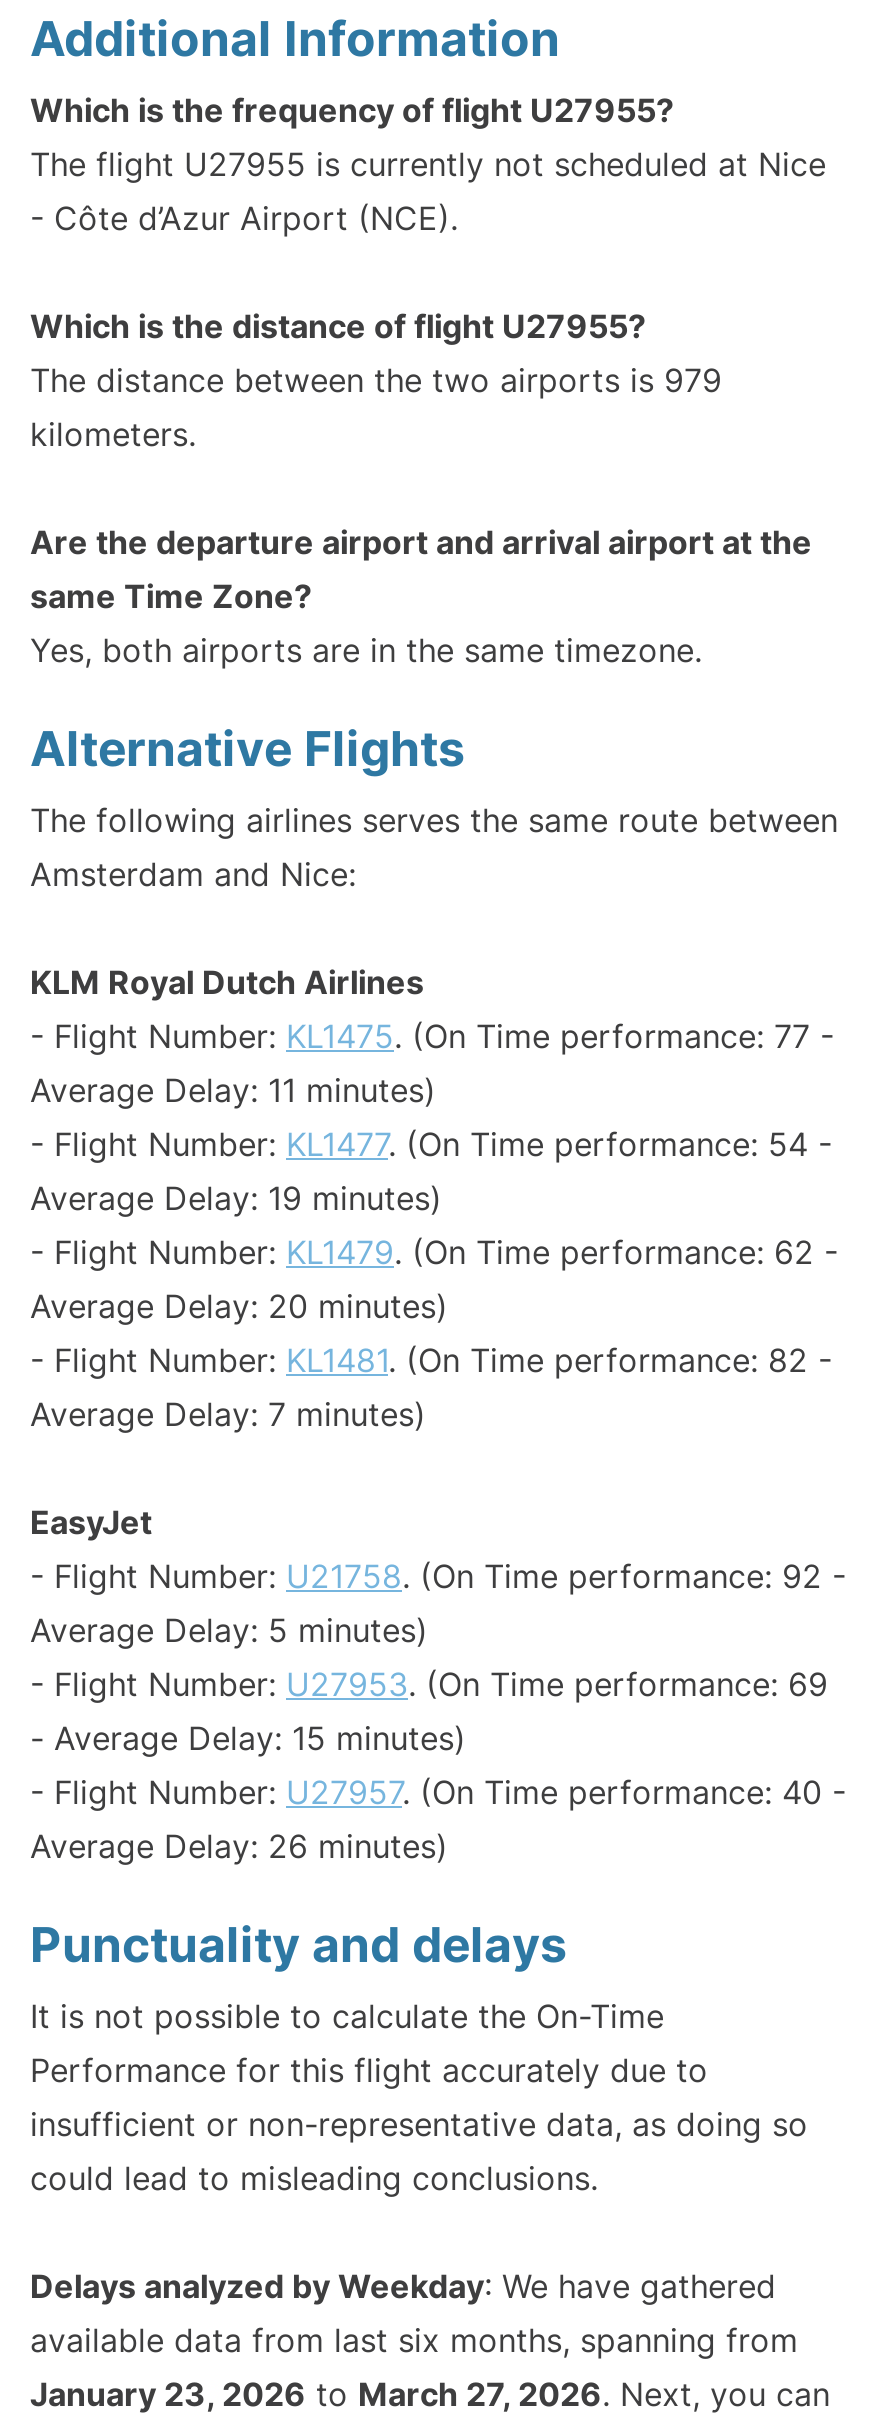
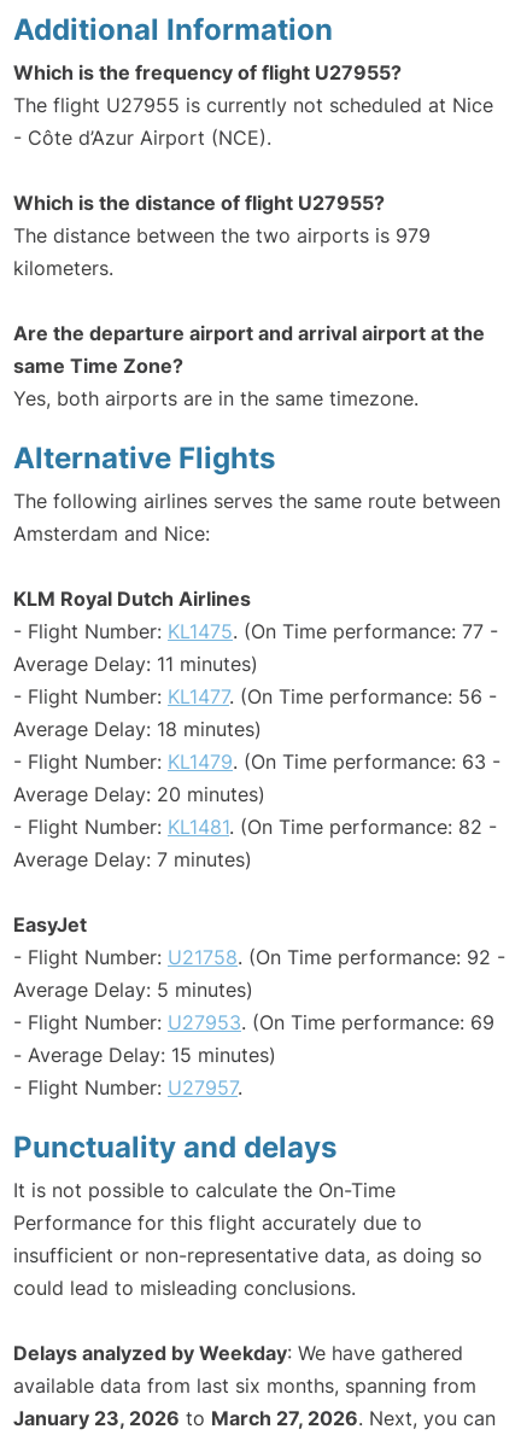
- - Flight Number: KL1477. (On Time performance: 54 -
+ - Flight Number: KL1477. (On Time performance: 56 -

- Average Delay: 19 minutes)
+ Average Delay: 18 minutes)

- - Flight Number: KL1479. (On Time performance: 62 -
+ - Flight Number: KL1479. (On Time performance: 63 -

- - Flight Number: U27957. (On Time performance: 40 -
- Average Delay: 26 minutes)
+ - Flight Number: U27957.
